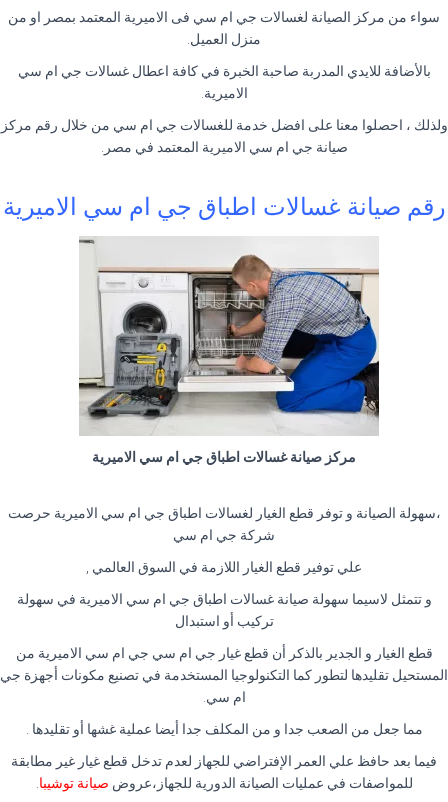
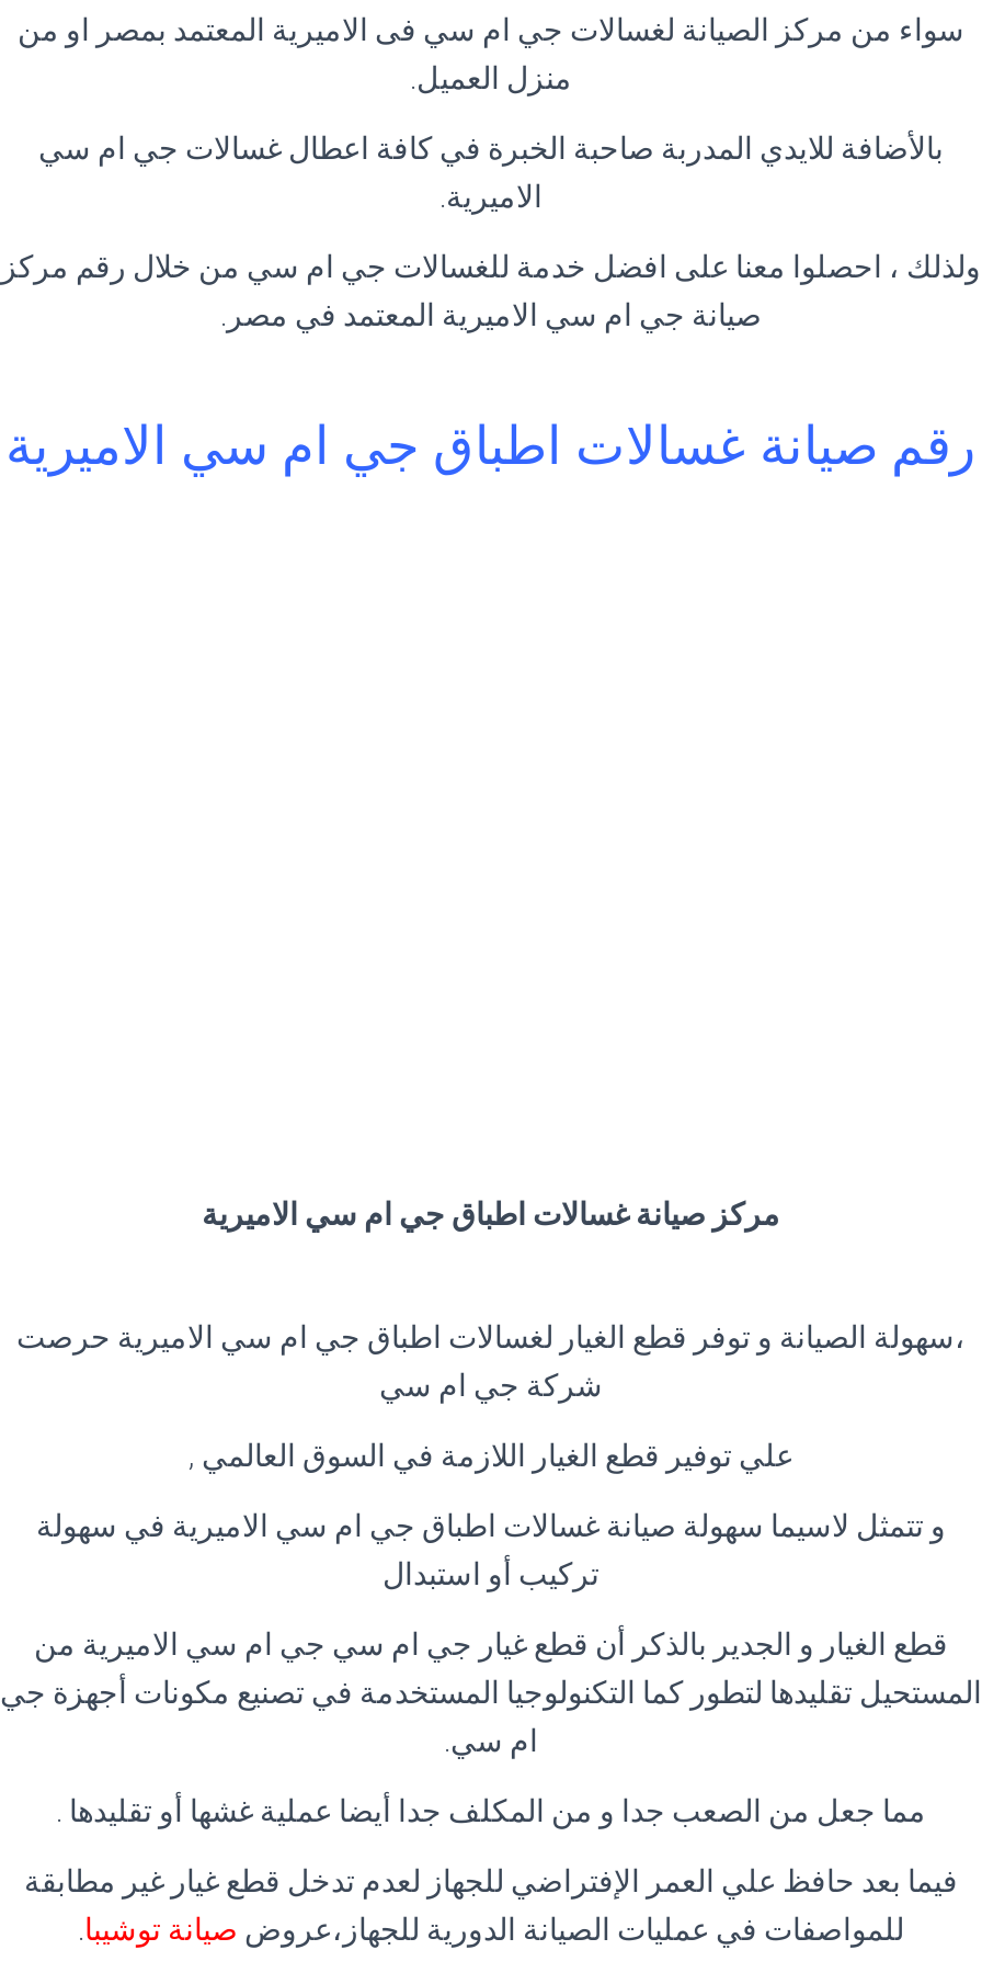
- [image]
